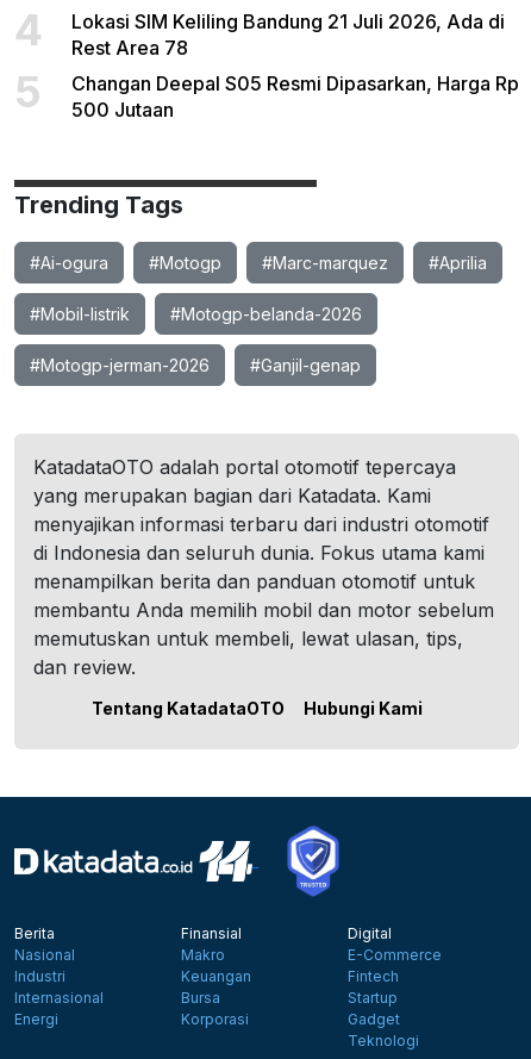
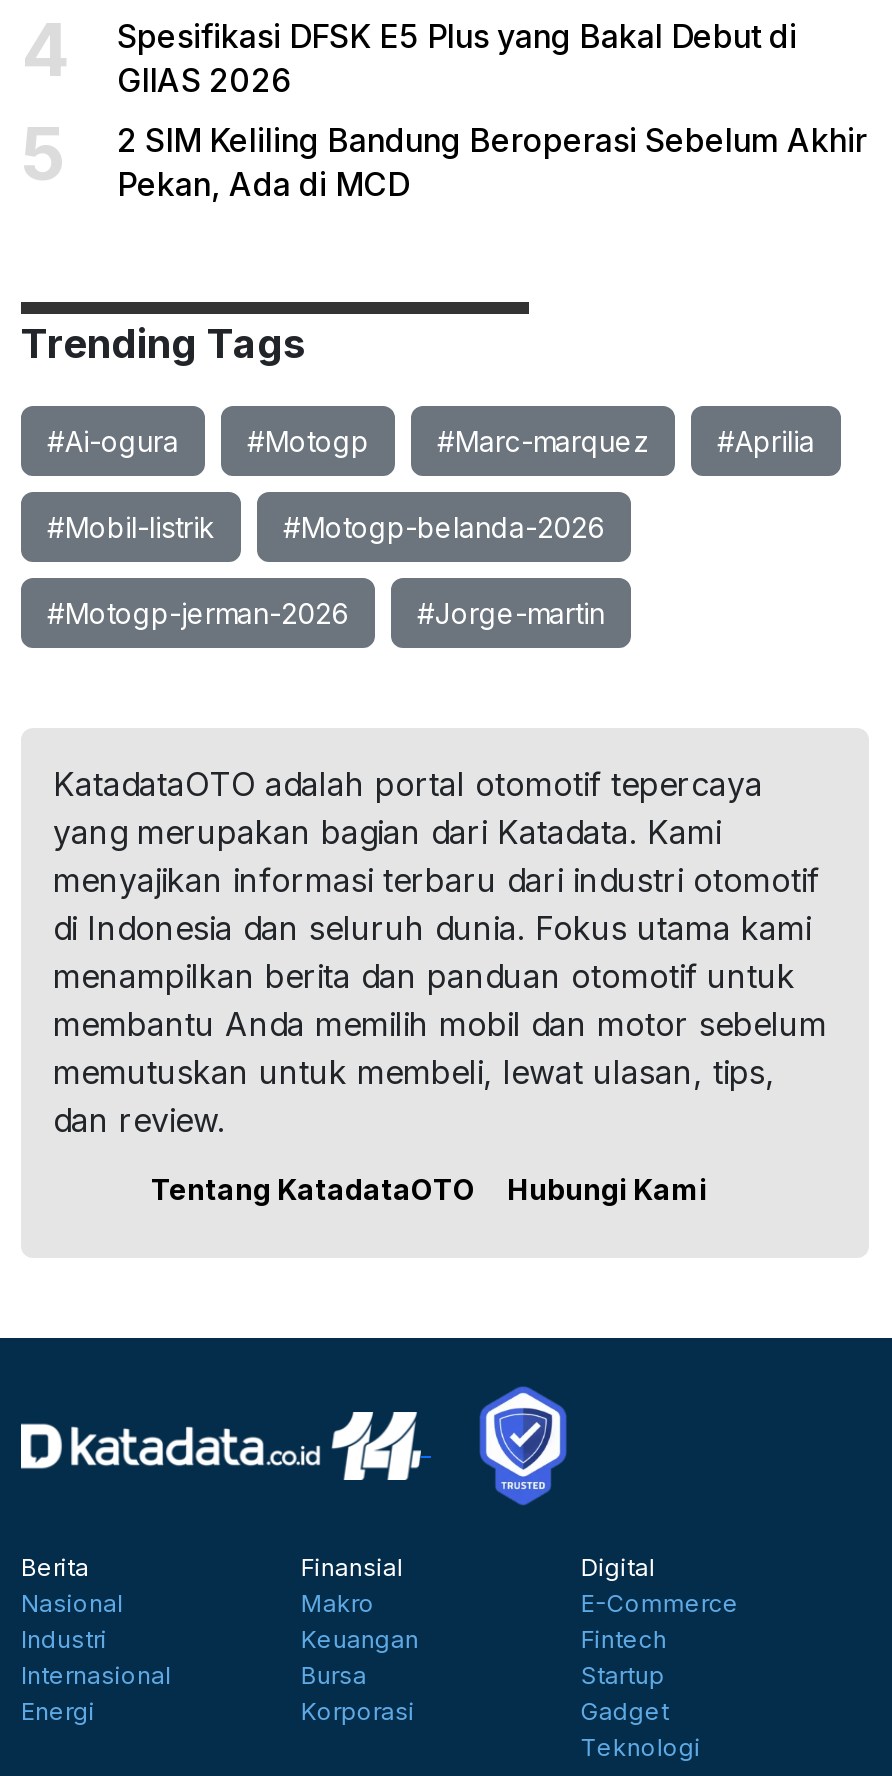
- Lokasi SIM Keliling Bandung 21 Juli 2026, Ada di
- Rest Area 78
+ Spesifikasi DFSK E5 Plus yang Bakal Debut di
+ GIIAS 2026

- Changan Deepal S05 Resmi Dipasarkan, Harga Rp
- 500 Jutaan
+ 2 SIM Keliling Bandung Beroperasi Sebelum Akhir
+ Pekan, Ada di MCD

- #Ganjil-genap
+ #Jorge-martin
